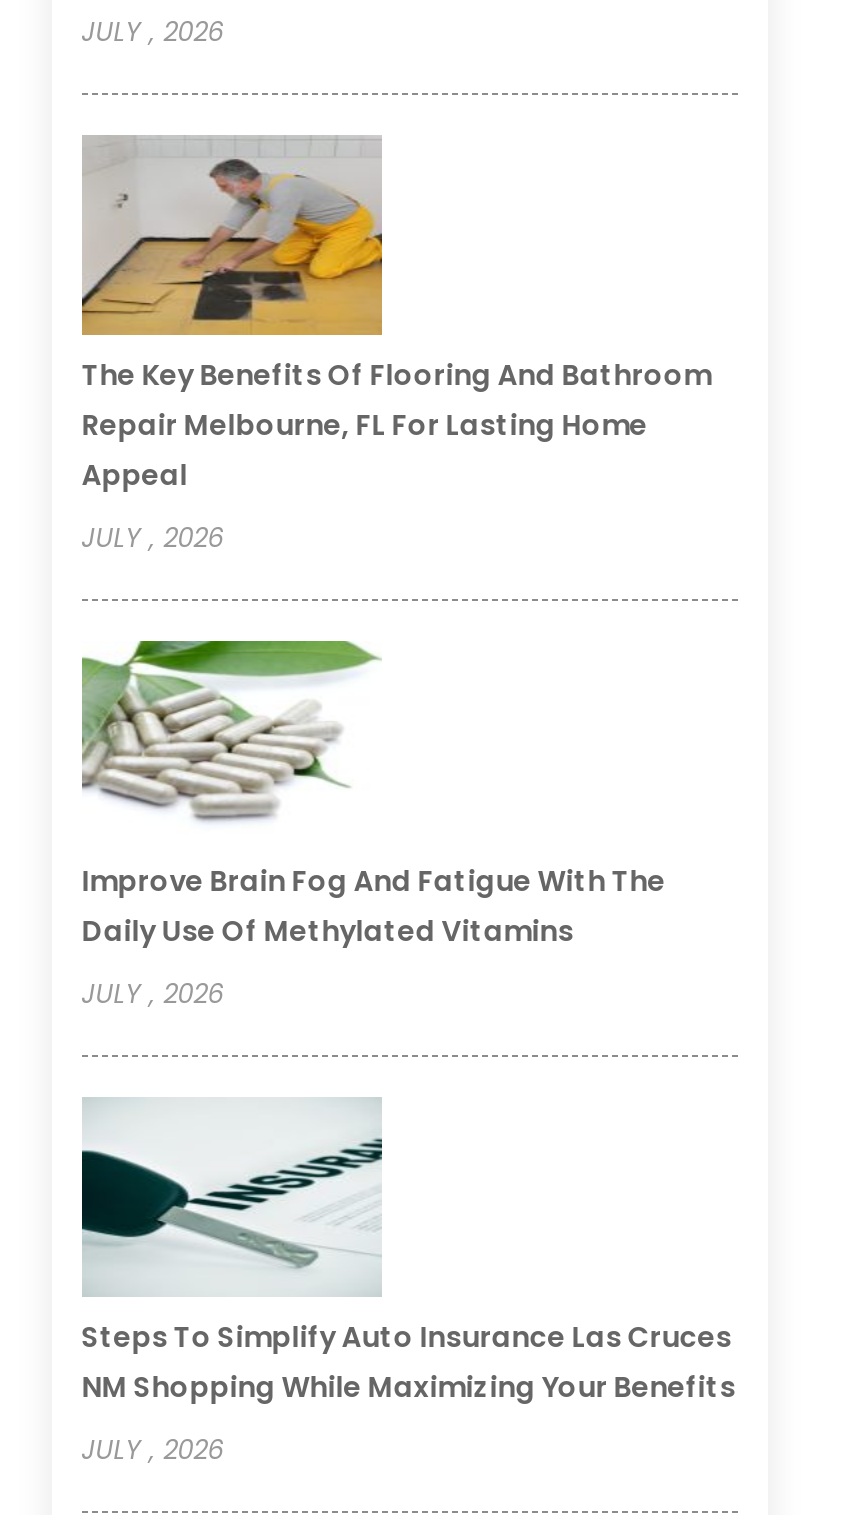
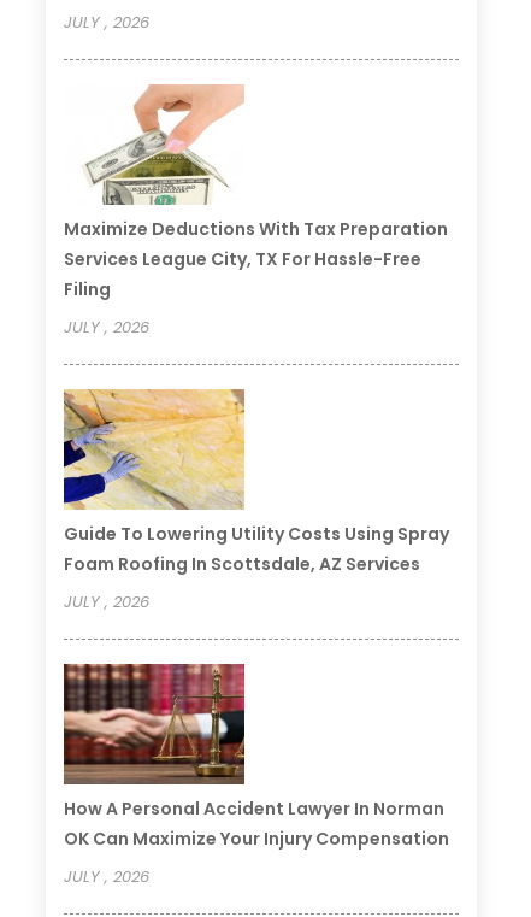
- [image]
- The Key Benefits Of Flooring And Bathroom
- Repair Melbourne, FL For Lasting Home
- Appeal
+ [image]
+ Maximize Deductions With Tax Preparation
+ Services League City, TX For Hassle-Free
+ Filing

- [image]
- Improve Brain Fog And Fatigue With The
- Daily Use Of Methylated Vitamins
+ [image]
+ Guide To Lowering Utility Costs Using Spray
+ Foam Roofing In Scottsdale, AZ Services

- [image]
- Steps To Simplify Auto Insurance Las Cruces
- NM Shopping While Maximizing Your Benefits
+ [image]
+ How A Personal Accident Lawyer In Norman
+ OK Can Maximize Your Injury Compensation
